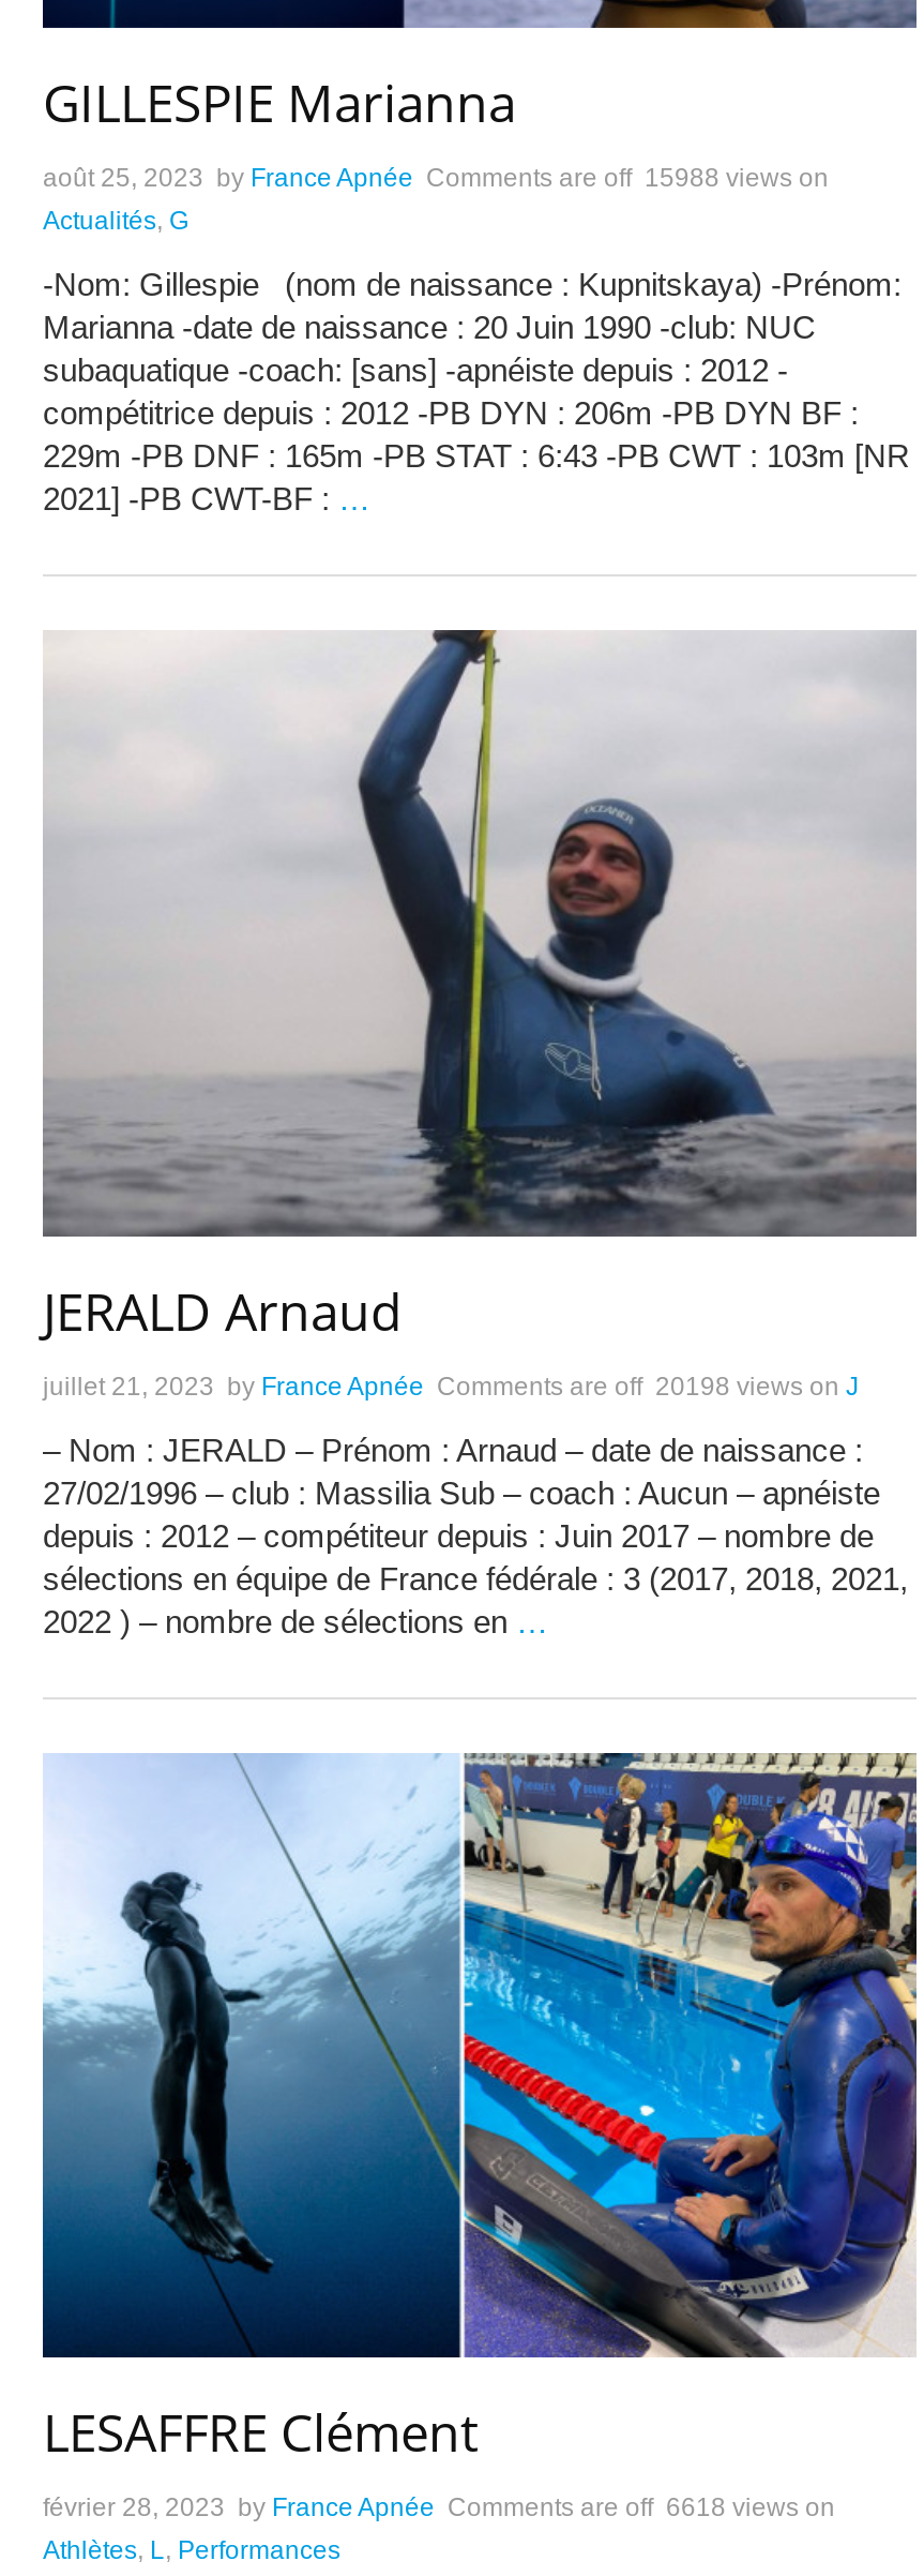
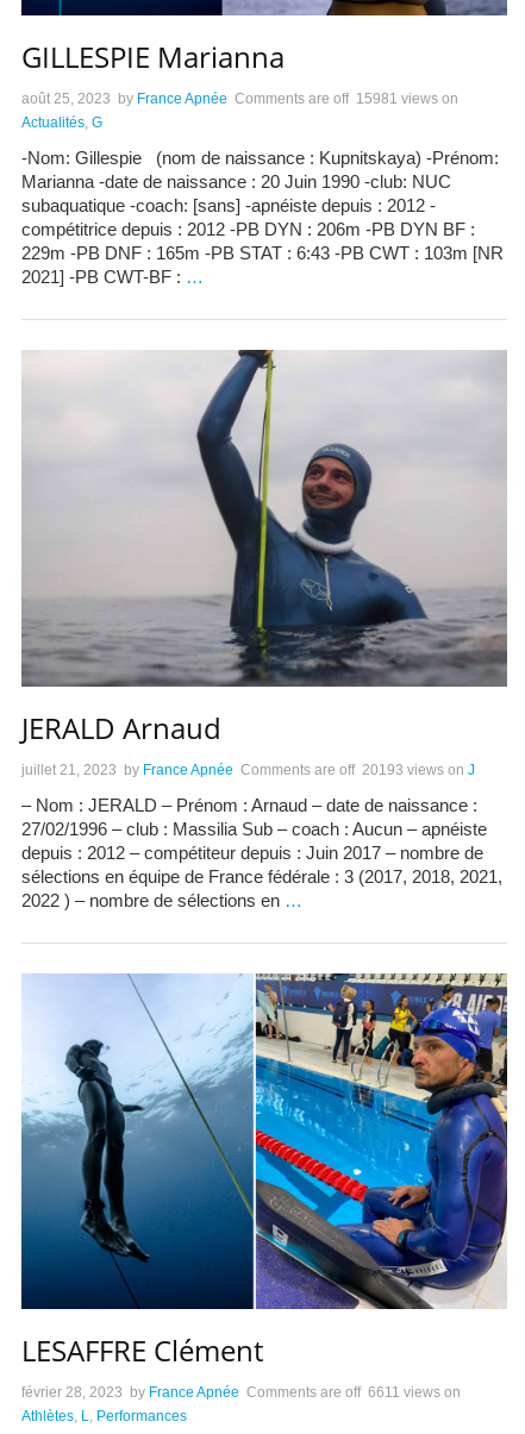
- août 25, 2023 by France Apnée Comments are off 15988 views on
+ août 25, 2023 by France Apnée Comments are off 15981 views on

- juillet 21, 2023 by France Apnée Comments are off 20198 views on J
+ juillet 21, 2023 by France Apnée Comments are off 20193 views on J

- février 28, 2023 by France Apnée Comments are off 6618 views on
+ février 28, 2023 by France Apnée Comments are off 6611 views on
